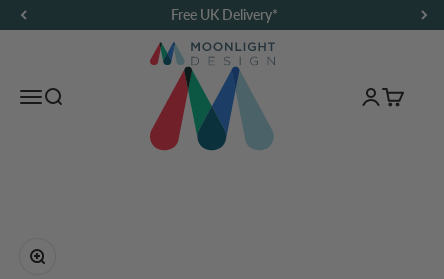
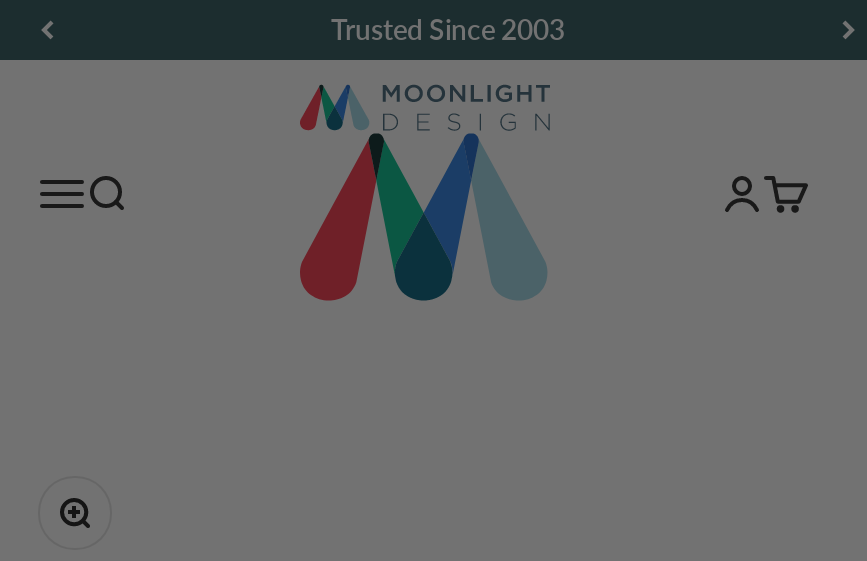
- Free UK Delivery*
+ Trusted Since 2003
